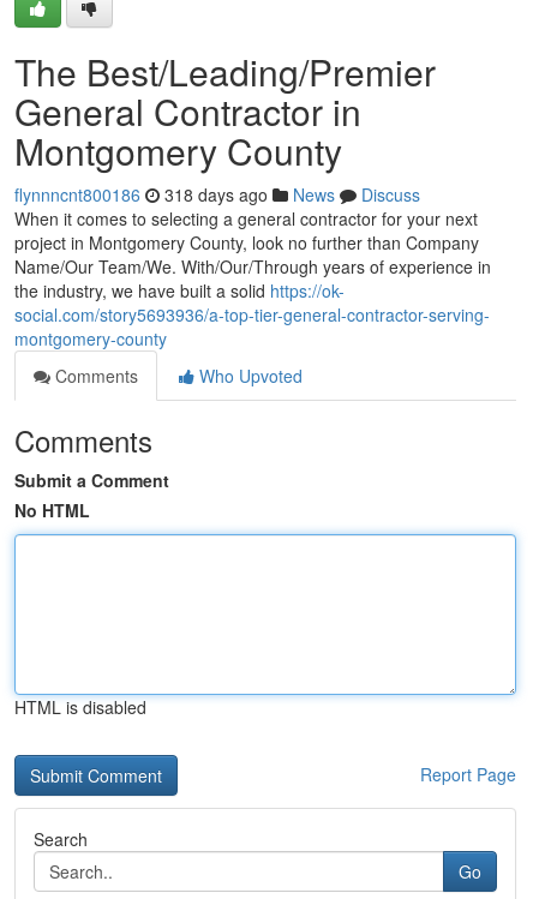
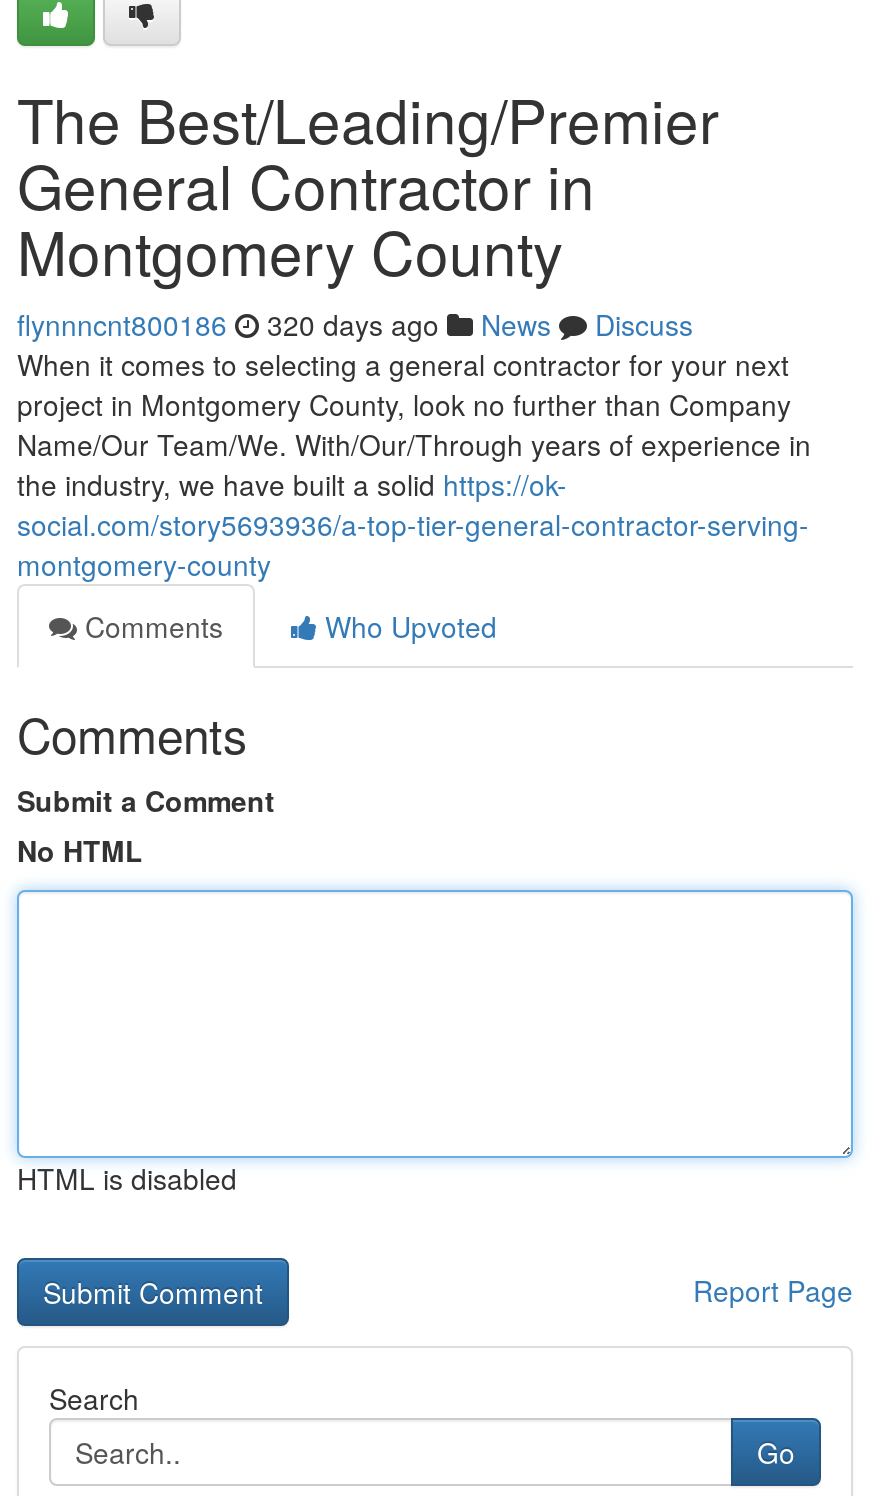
- flynnncnt800186 318 days ago News Discuss
+ flynnncnt800186 320 days ago News Discuss
